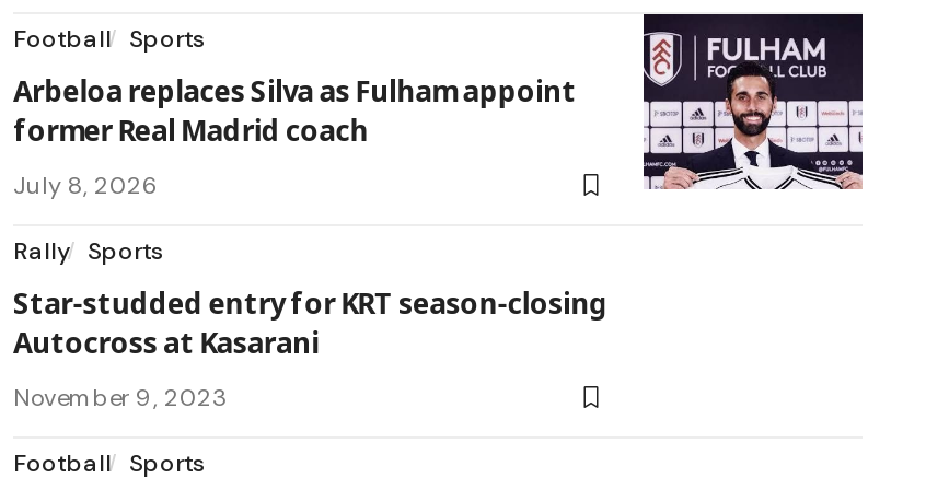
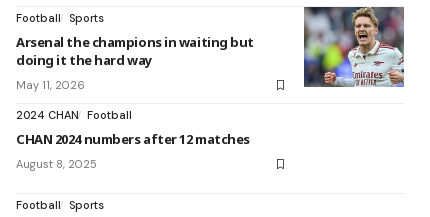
- [image]
+ [image]

- Arbeloa replaces Silva as Fulham appoint
- former Real Madrid coach
+ Arsenal the champions in waiting but
+ doing it the hard way

- July 8, 2026
+ May 11, 2026

- Rally Sports
- Star-studded entry for KRT season-closing
- Autocross at Kasarani
+ 2024 CHAN Football
+ CHAN 2024 numbers after 12 matches

- November 9, 2023
+ August 8, 2025
